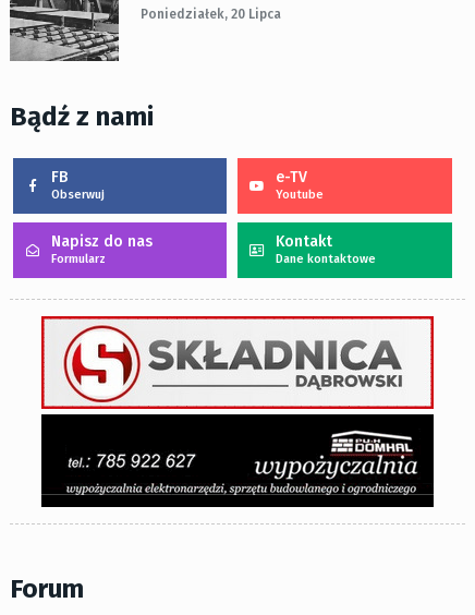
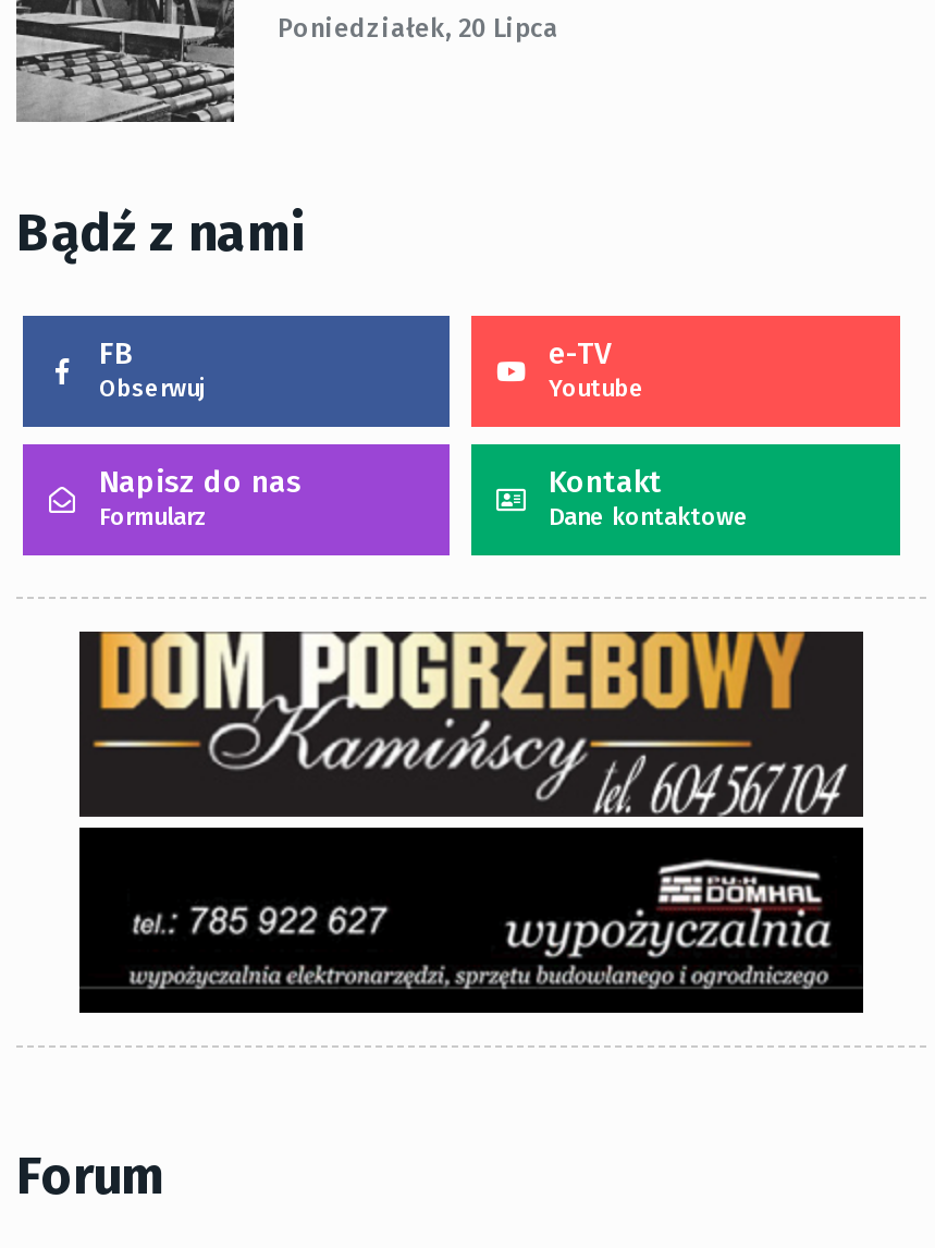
- [image]
+ [image]
